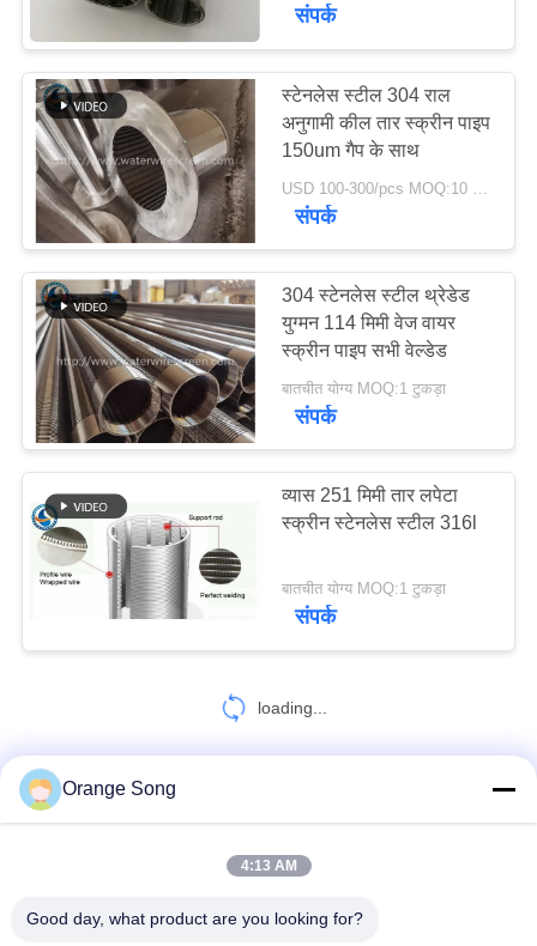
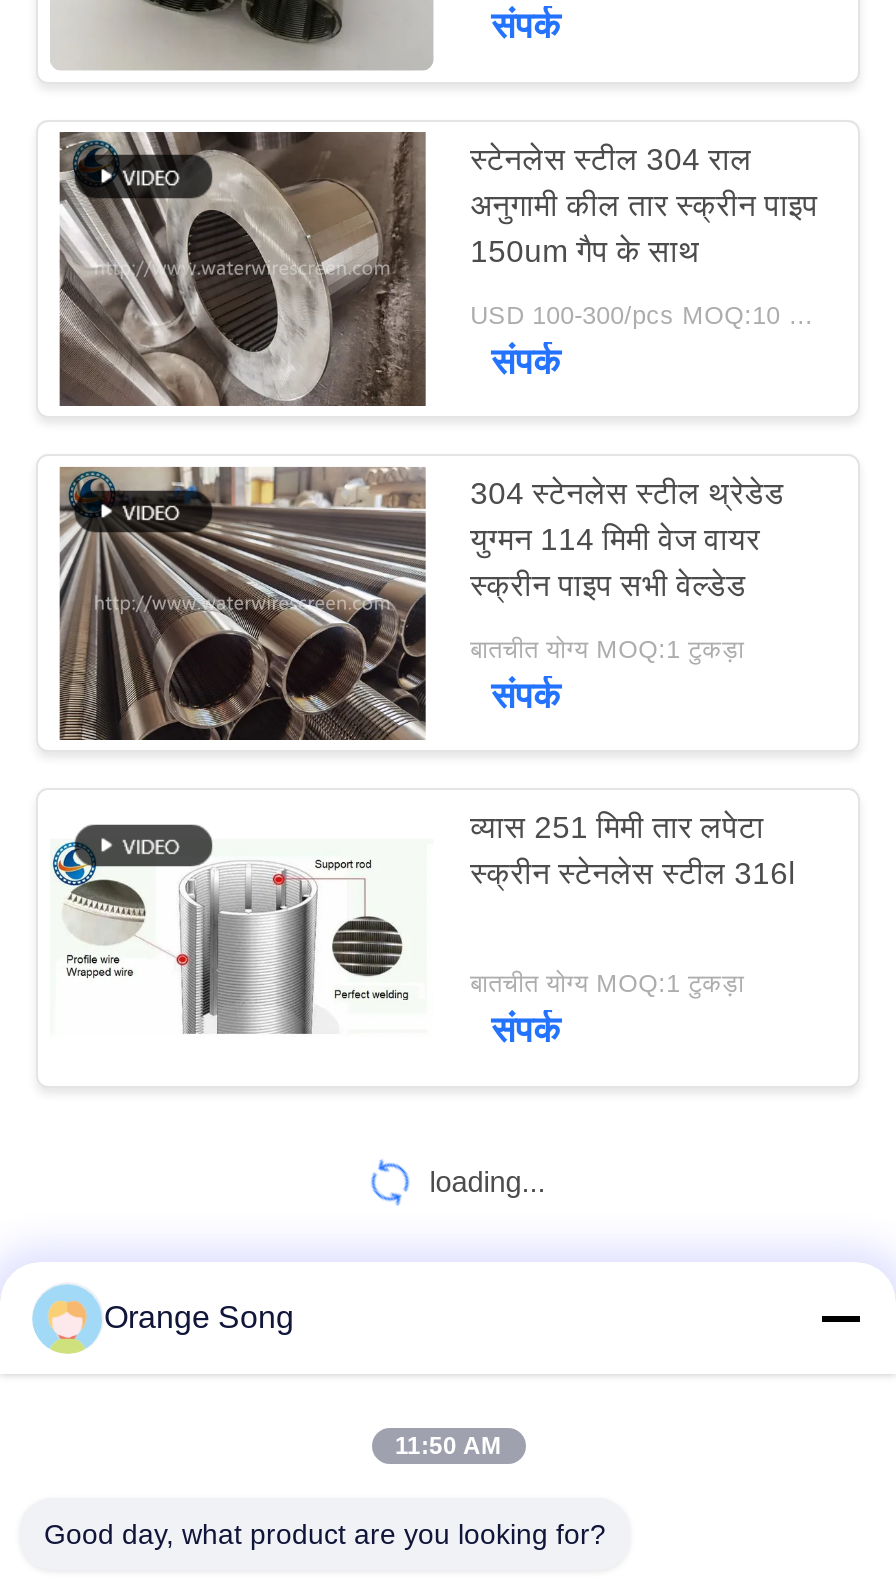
- 4:13 AM
+ 11:50 AM
